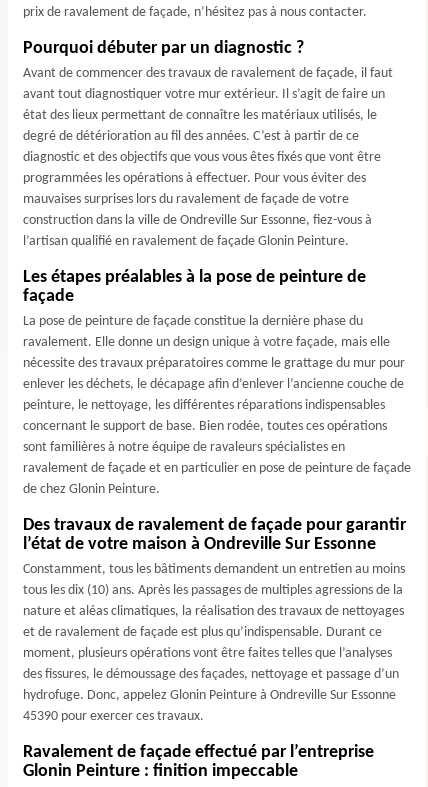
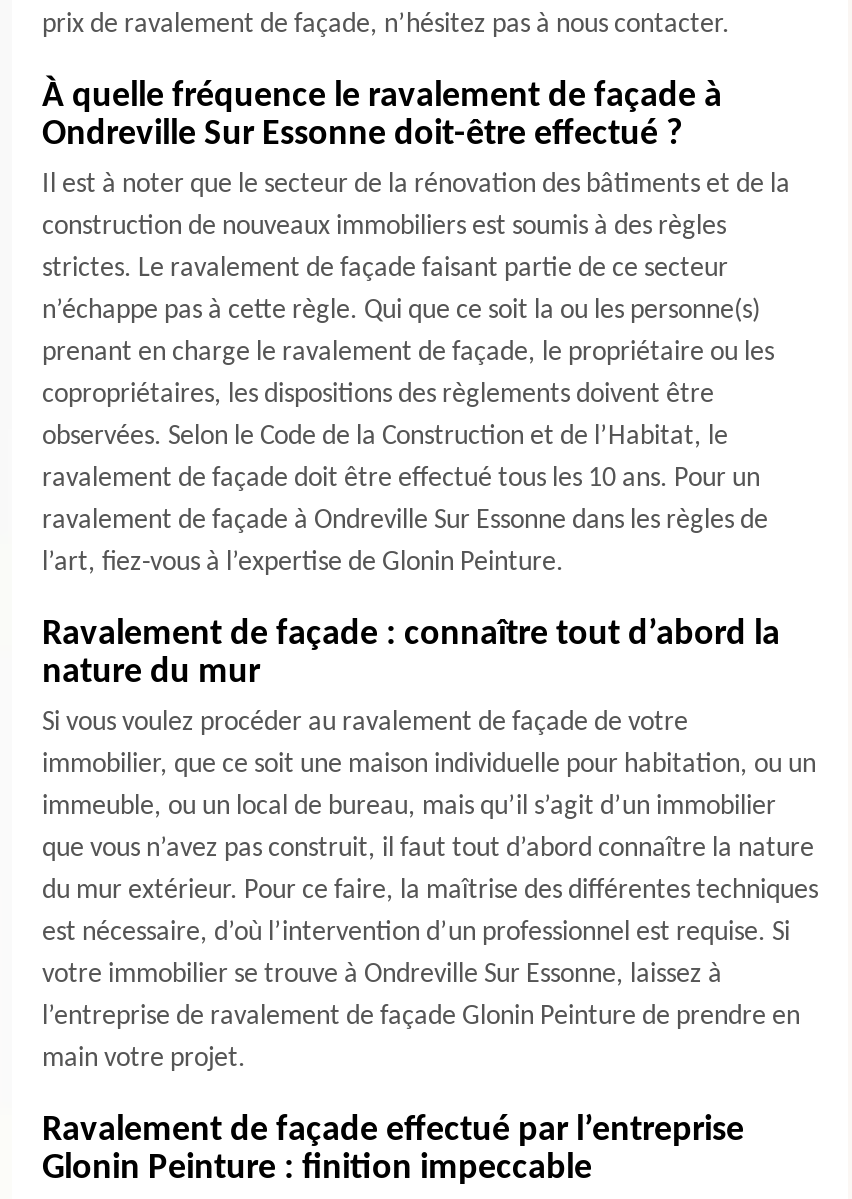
- Pourquoi débuter par un diagnostic ?
- Avant de commencer des travaux de ravalement de façade, il faut
- avant tout diagnostiquer votre mur extérieur. Il s’agit de faire un
- état des lieux permettant de connaître les matériaux utilisés, le
- degré de détérioration au fil des années. C’est à partir de ce
- diagnostic et des objectifs que vous vous êtes fixés que vont être
- programmées les opérations à effectuer. Pour vous éviter des
- mauvaises surprises lors du ravalement de façade de votre
- construction dans la ville de Ondreville Sur Essonne, fiez-vous à
- l’artisan qualifié en ravalement de façade Glonin Peinture.
- Les étapes préalables à la pose de peinture de
- façade
- La pose de peinture de façade constitue la dernière phase du
- ravalement. Elle donne un design unique à votre façade, mais elle
- nécessite des travaux préparatoires comme le grattage du mur pour
- enlever les déchets, le décapage afin d’enlever l’ancienne couche de
- peinture, le nettoyage, les différentes réparations indispensables
- concernant le support de base. Bien rodée, toutes ces opérations
- sont familières à notre équipe de ravaleurs spécialistes en
- ravalement de façade et en particulier en pose de peinture de façade
- de chez Glonin Peinture.
- Des travaux de ravalement de façade pour garantir
- l’état de votre maison à Ondreville Sur Essonne
- Constamment, tous les bâtiments demandent un entretien au moins
- tous les dix (10) ans. Après les passages de multiples agressions de la
- nature et aléas climatiques, la réalisation des travaux de nettoyages
- et de ravalement de façade est plus qu’indispensable. Durant ce
- moment, plusieurs opérations vont être faites telles que l’analyses
- des fissures, le démoussage des façades, nettoyage et passage d’un
- hydrofuge. Donc, appelez Glonin Peinture à Ondreville Sur Essonne
- 45390 pour exercer ces travaux.
+ À quelle fréquence le ravalement de façade à
+ Ondreville Sur Essonne doit-être effectué ?
+ Il est à noter que le secteur de la rénovation des bâtiments et de la
+ construction de nouveaux immobiliers est soumis à des règles
+ strictes. Le ravalement de façade faisant partie de ce secteur
+ n’échappe pas à cette règle. Qui que ce soit la ou les personne(s)
+ prenant en charge le ravalement de façade, le propriétaire ou les
+ copropriétaires, les dispositions des règlements doivent être
+ observées. Selon le Code de la Construction et de l’Habitat, le
+ ravalement de façade doit être effectué tous les 10 ans. Pour un
+ ravalement de façade à Ondreville Sur Essonne dans les règles de
+ l’art, fiez-vous à l’expertise de Glonin Peinture.
+ Ravalement de façade : connaître tout d’abord la
+ nature du mur
+ Si vous voulez procéder au ravalement de façade de votre
+ immobilier, que ce soit une maison individuelle pour habitation, ou un
+ immeuble, ou un local de bureau, mais qu’il s’agit d’un immobilier
+ que vous n’avez pas construit, il faut tout d’abord connaître la nature
+ du mur extérieur. Pour ce faire, la maîtrise des différentes techniques
+ est nécessaire, d’où l’intervention d’un professionnel est requise. Si
+ votre immobilier se trouve à Ondreville Sur Essonne, laissez à
+ l’entreprise de ravalement de façade Glonin Peinture de prendre en
+ main votre projet.
